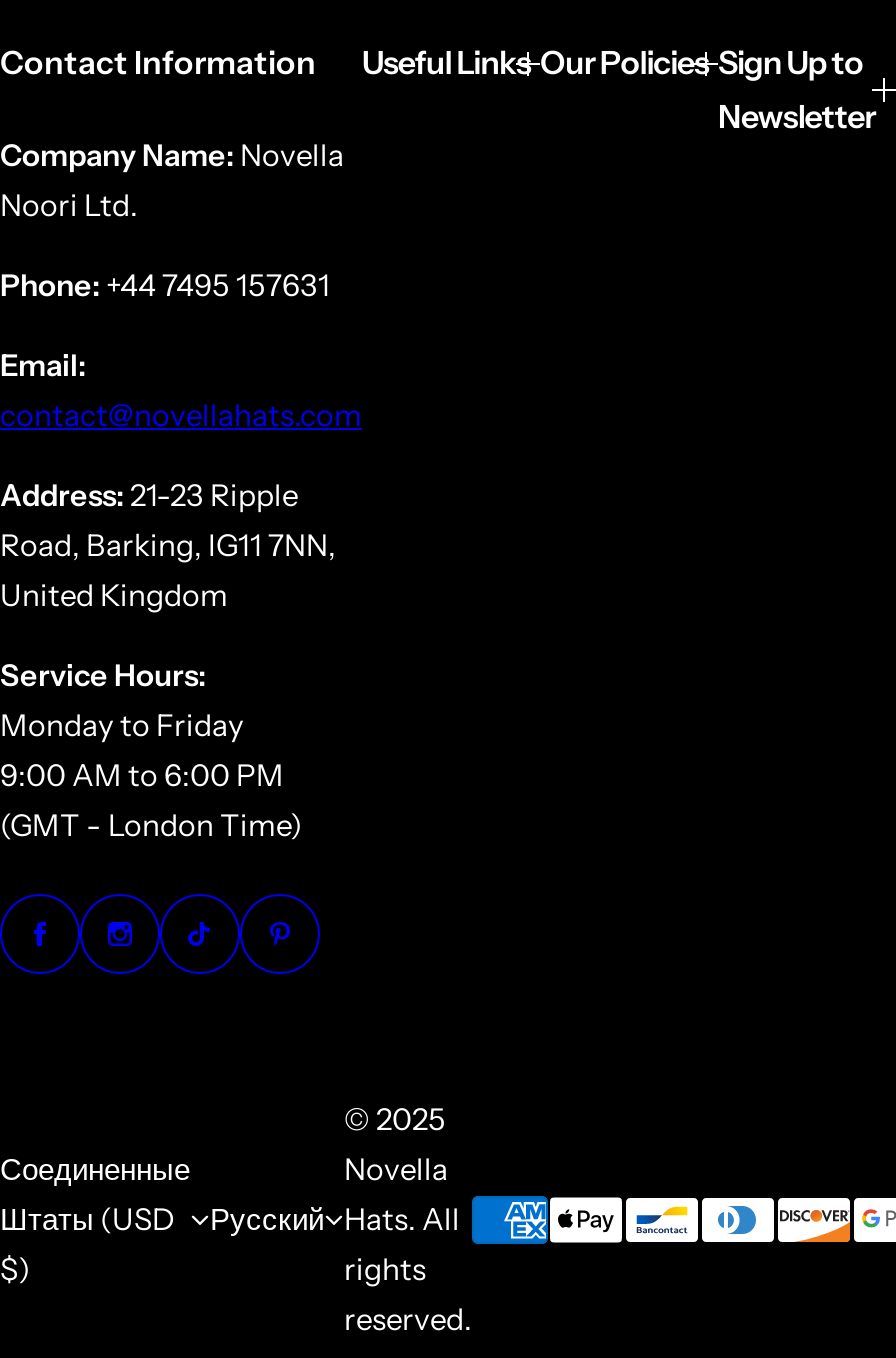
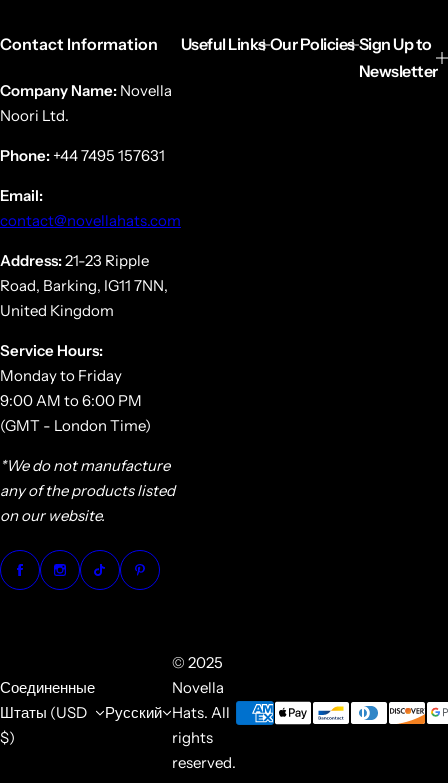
+ *We do not manufacture
+ any of the products listed
+ on our website.
